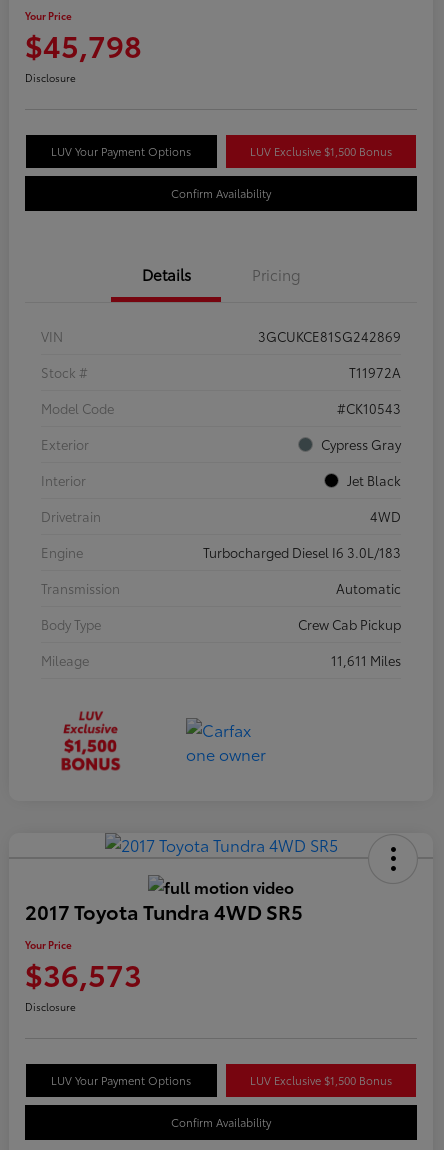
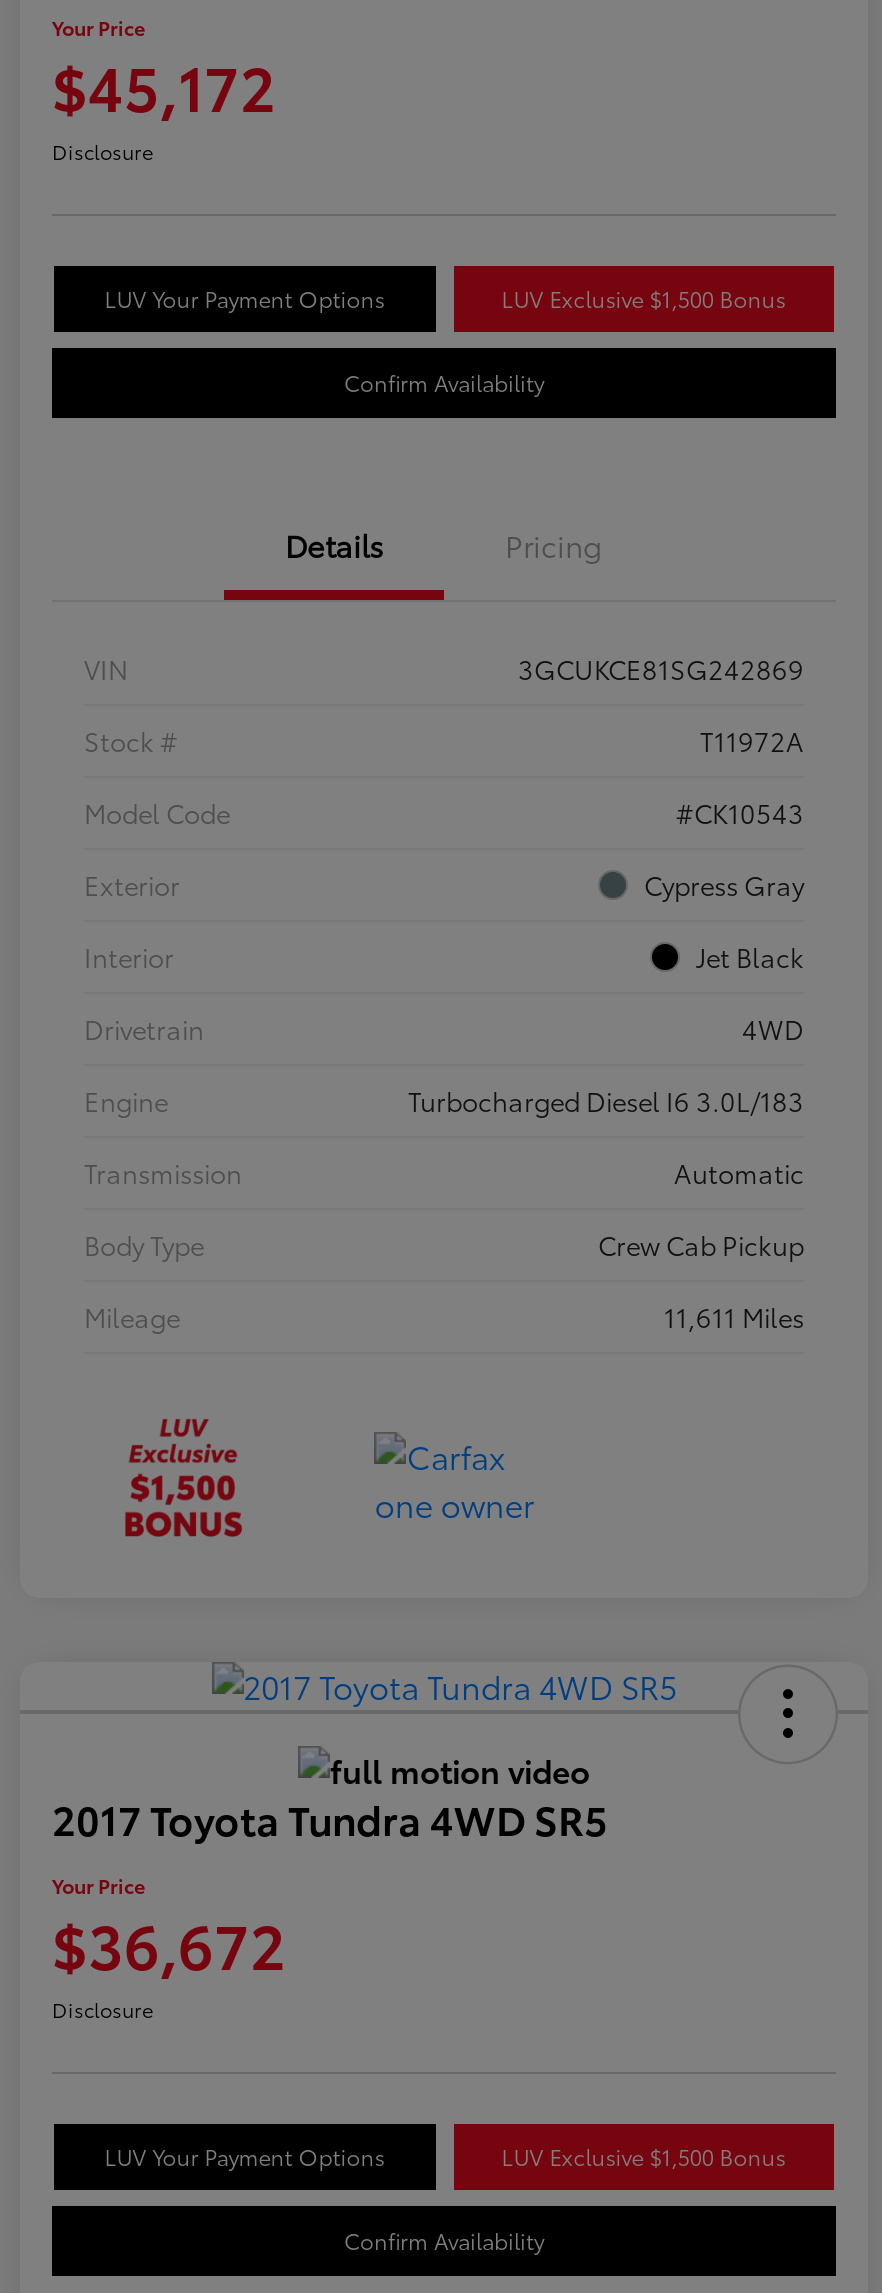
- $45,798
+ $45,172

- $36,573
+ $36,672
